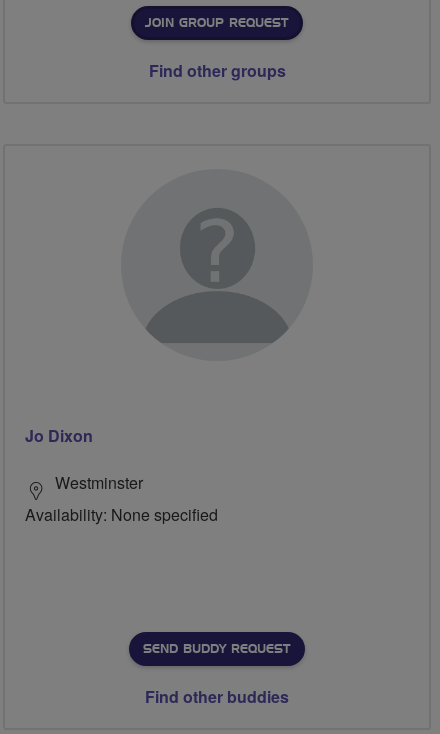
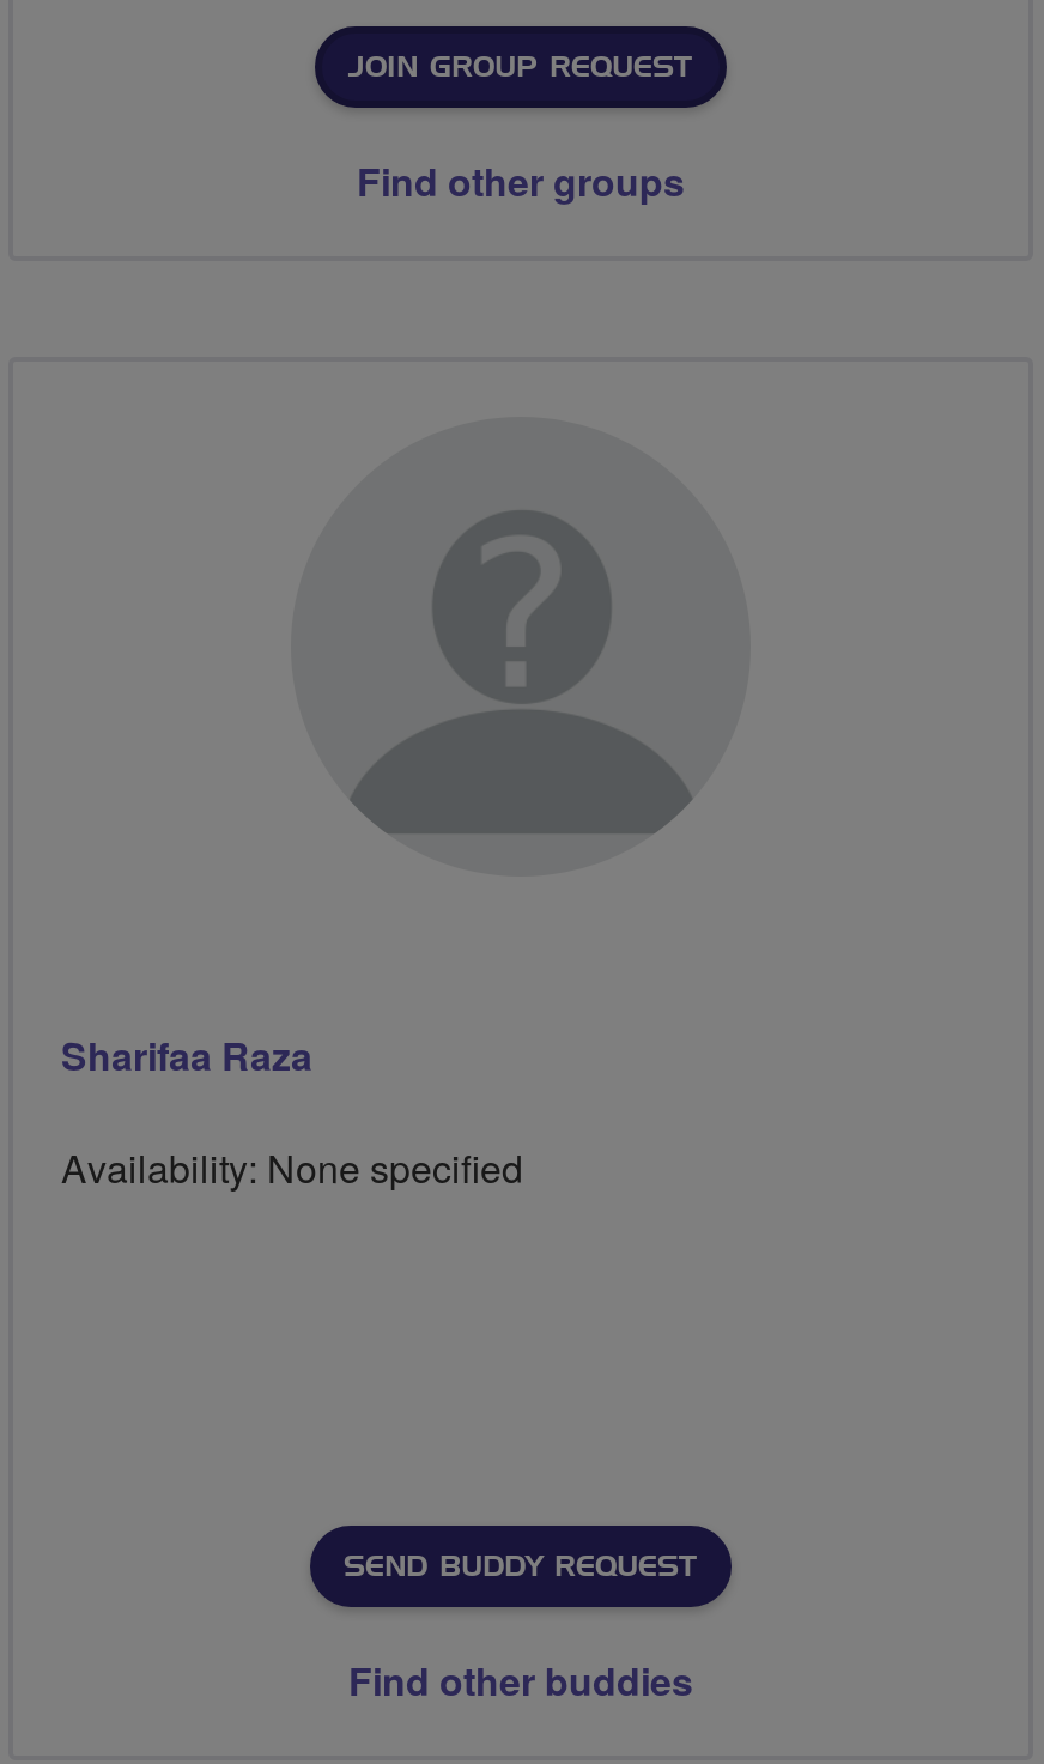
- Jo Dixon
- Westminster
+ Sharifaa Raza

moved up: Availability: None specified
